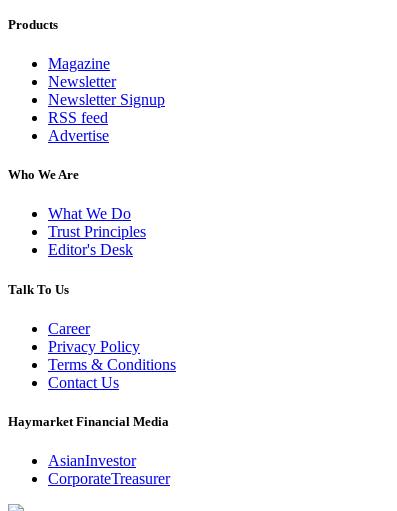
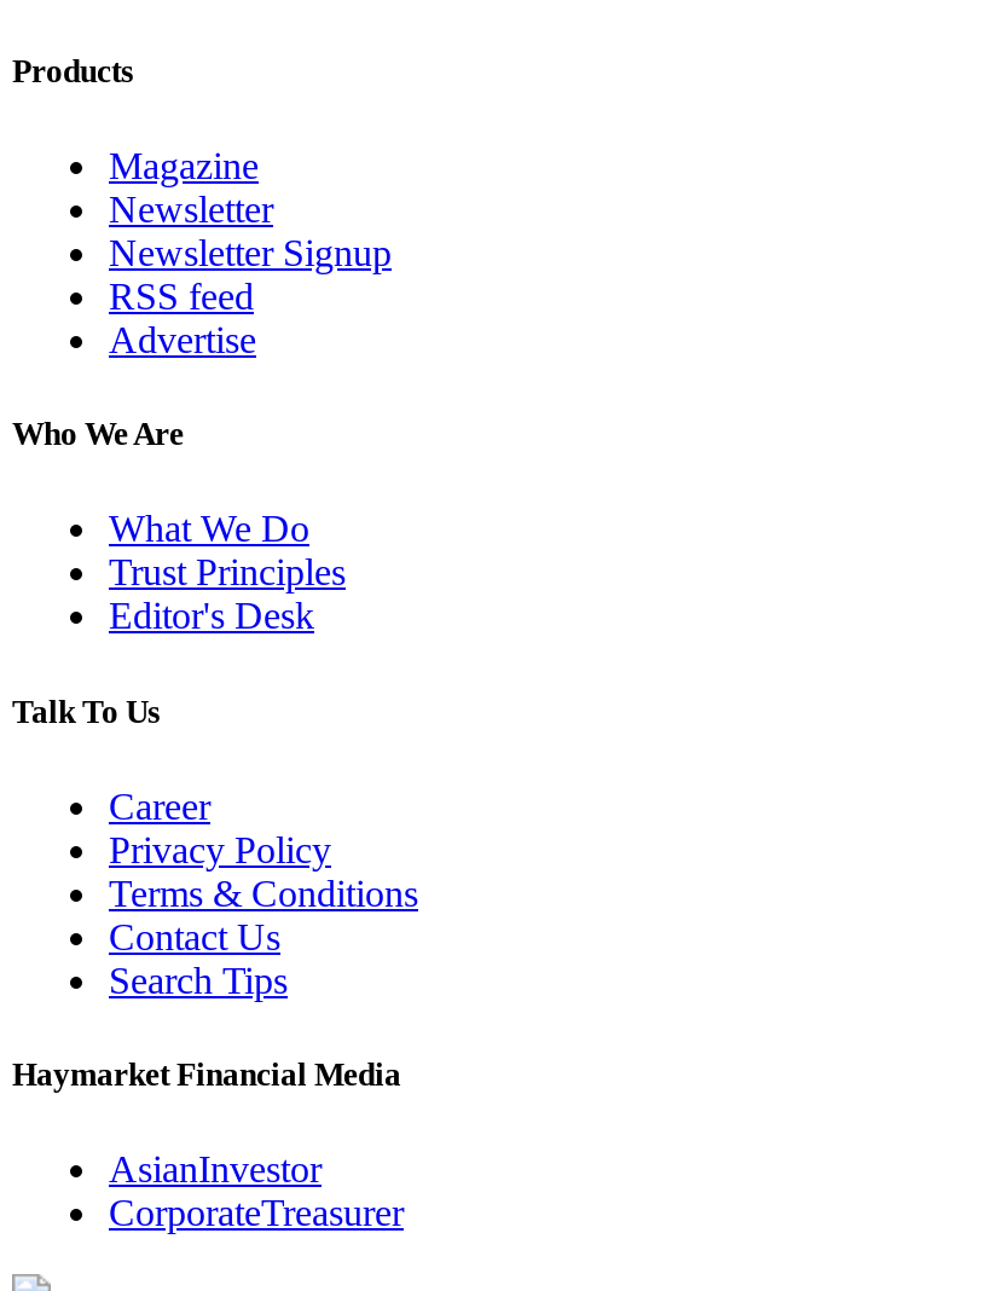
+ Search Tips
